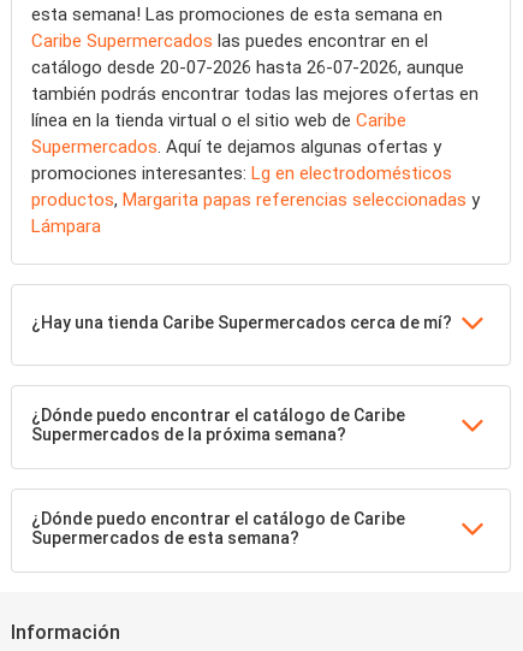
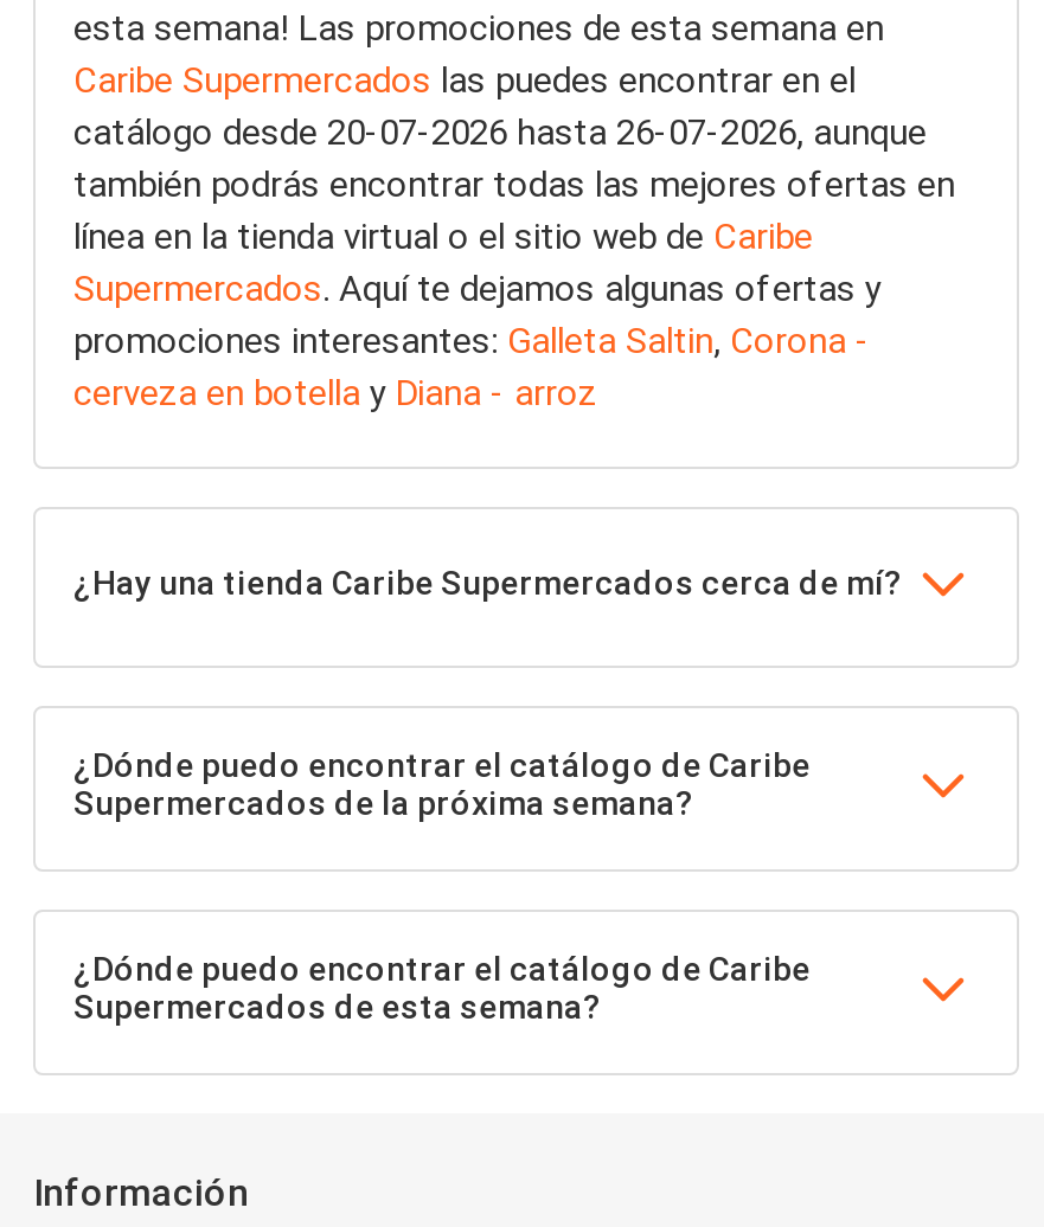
- promociones interesantes: Lg en electrodomésticos
- productos, Margarita papas referencias seleccionadas y
- Lámpara
+ promociones interesantes: Galleta Saltin, Corona -
+ cerveza en botella y Diana - arroz
